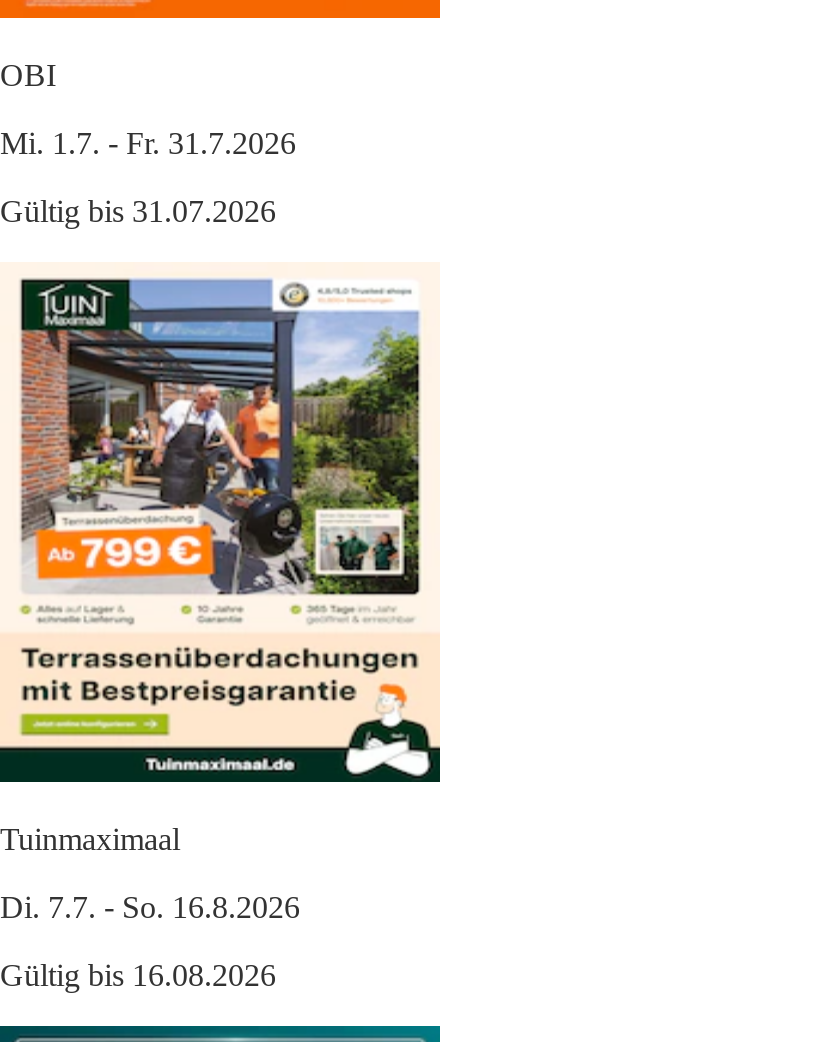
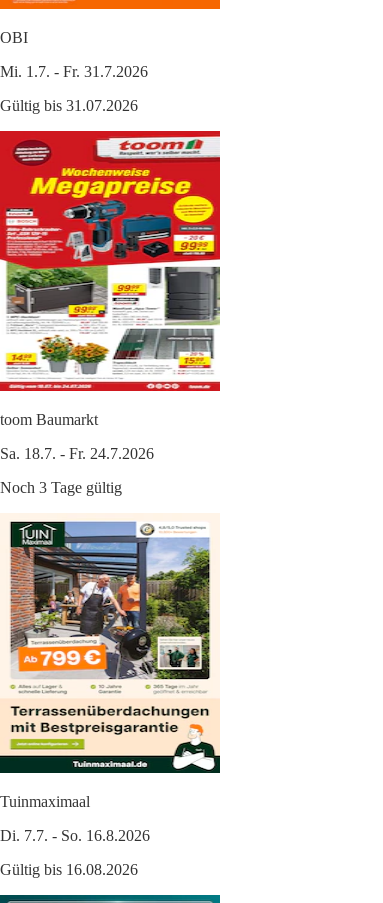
+ [image]
+ toom Baumarkt
+ Sa. 18.7. - Fr. 24.7.2026
+ Noch 3 Tage gültig
